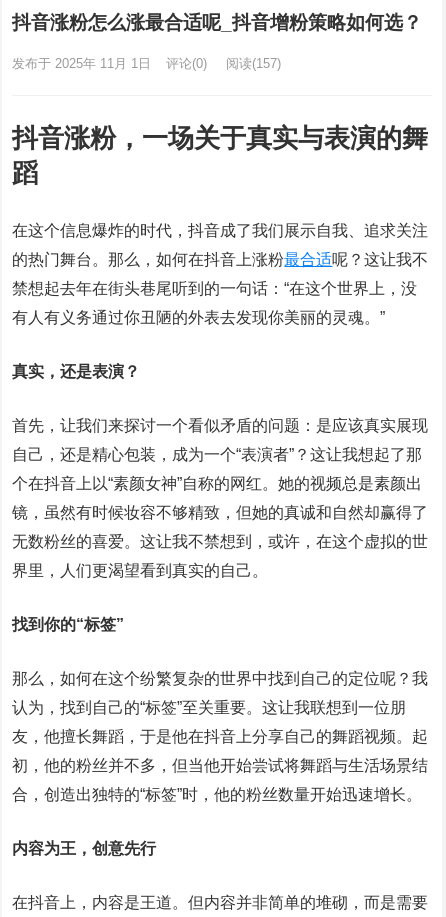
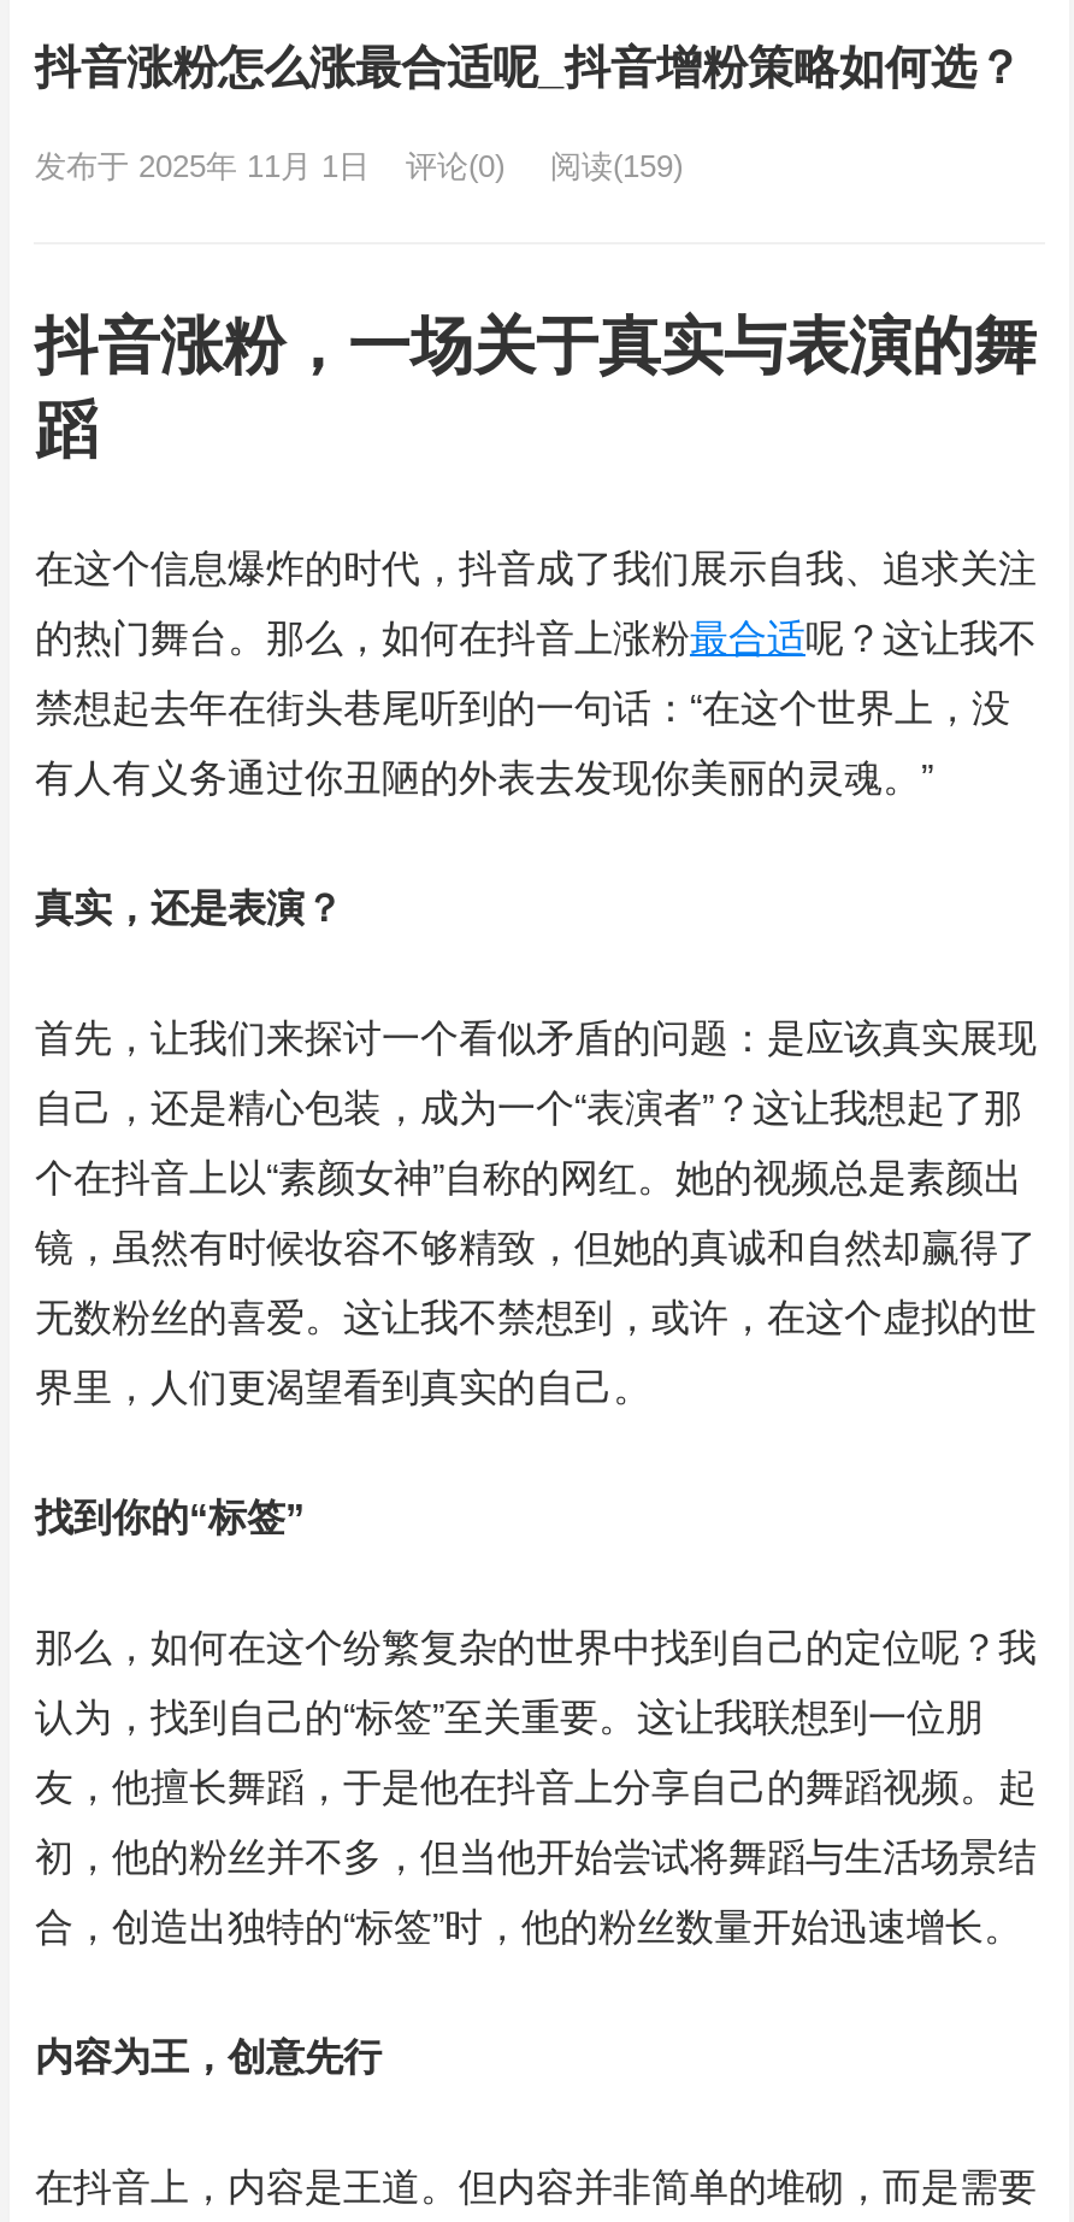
- 发布于 2025年 11月 1日 评论(0) 阅读(157)
+ 发布于 2025年 11月 1日 评论(0) 阅读(159)
